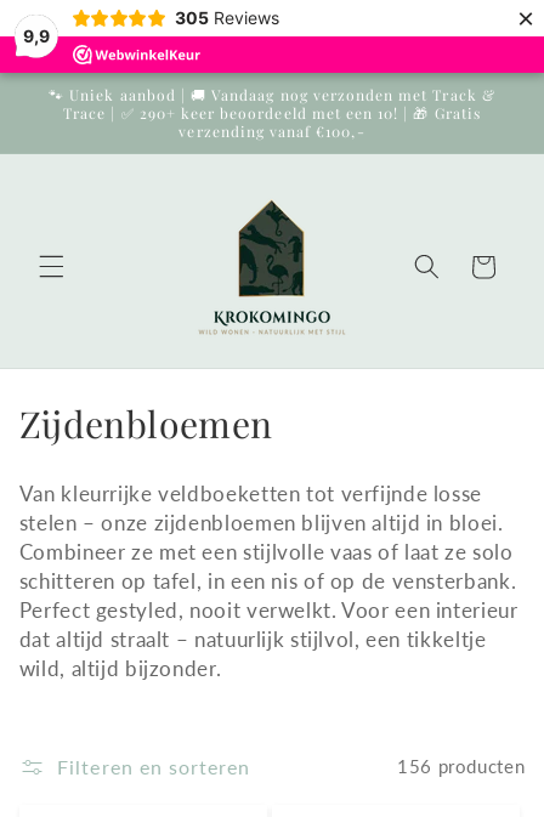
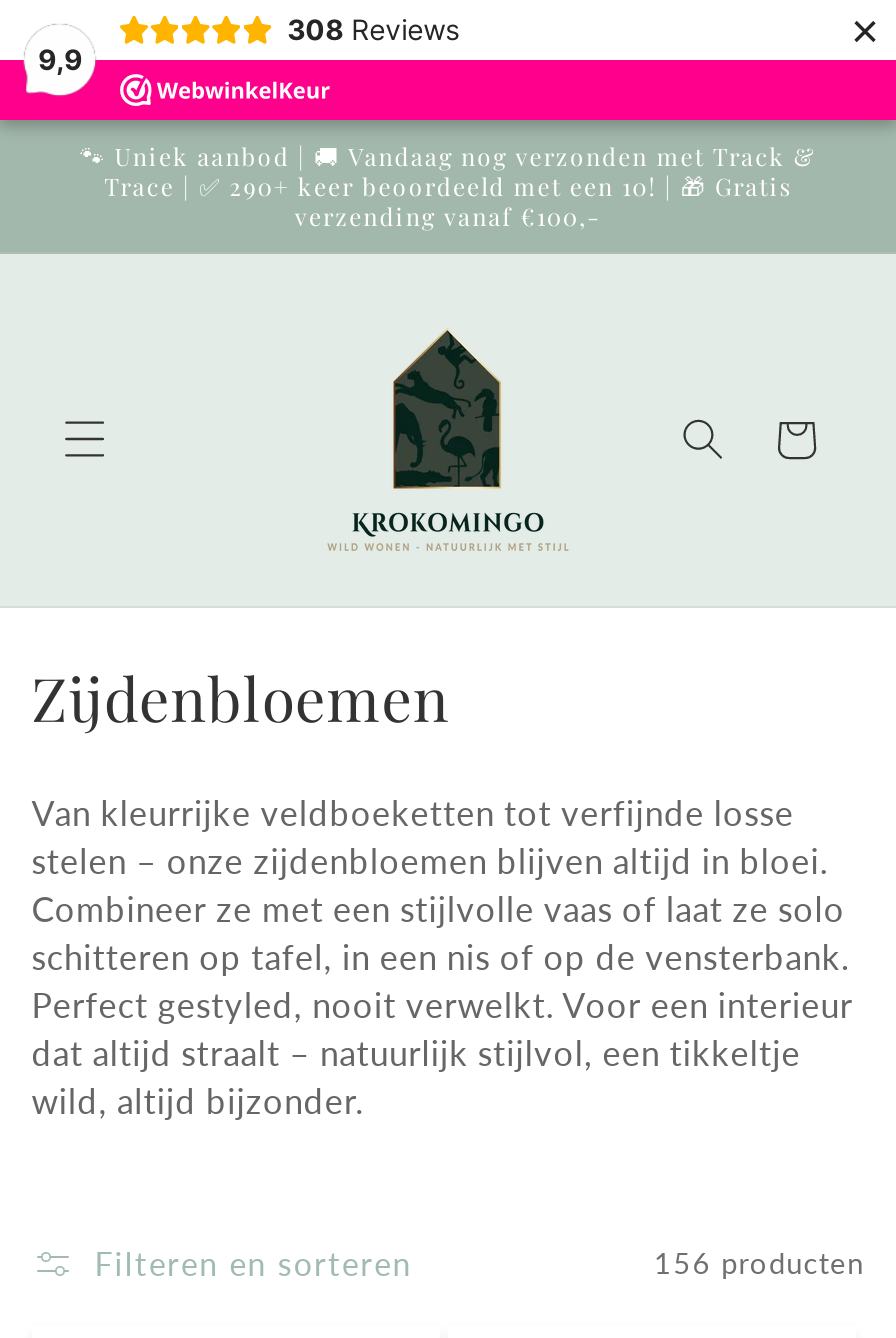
- 305 Reviews
+ 308 Reviews
